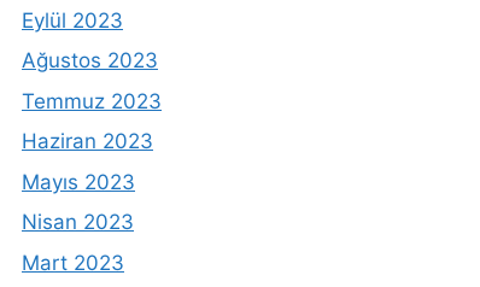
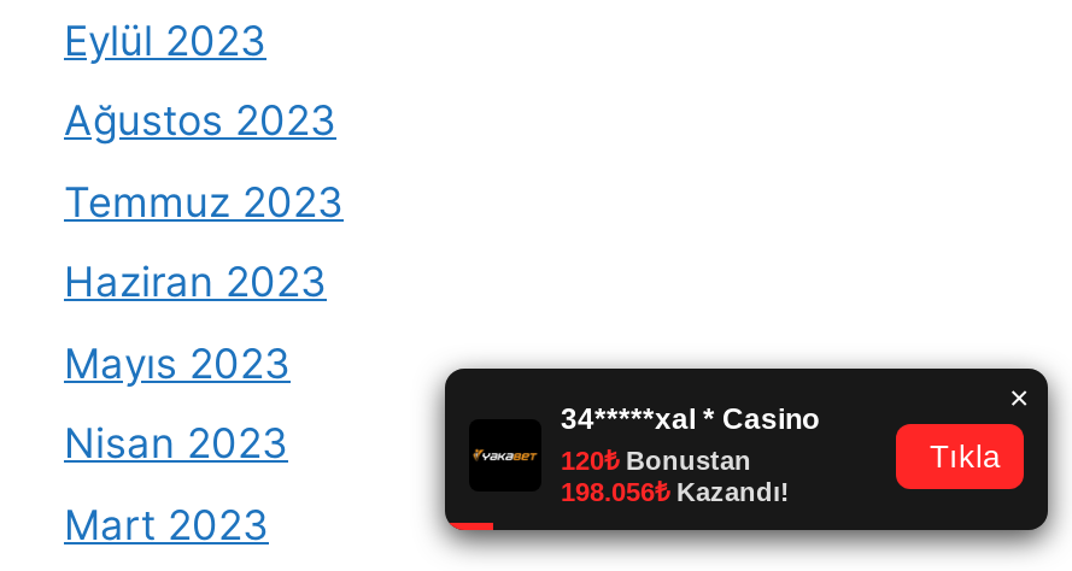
+ [image]
